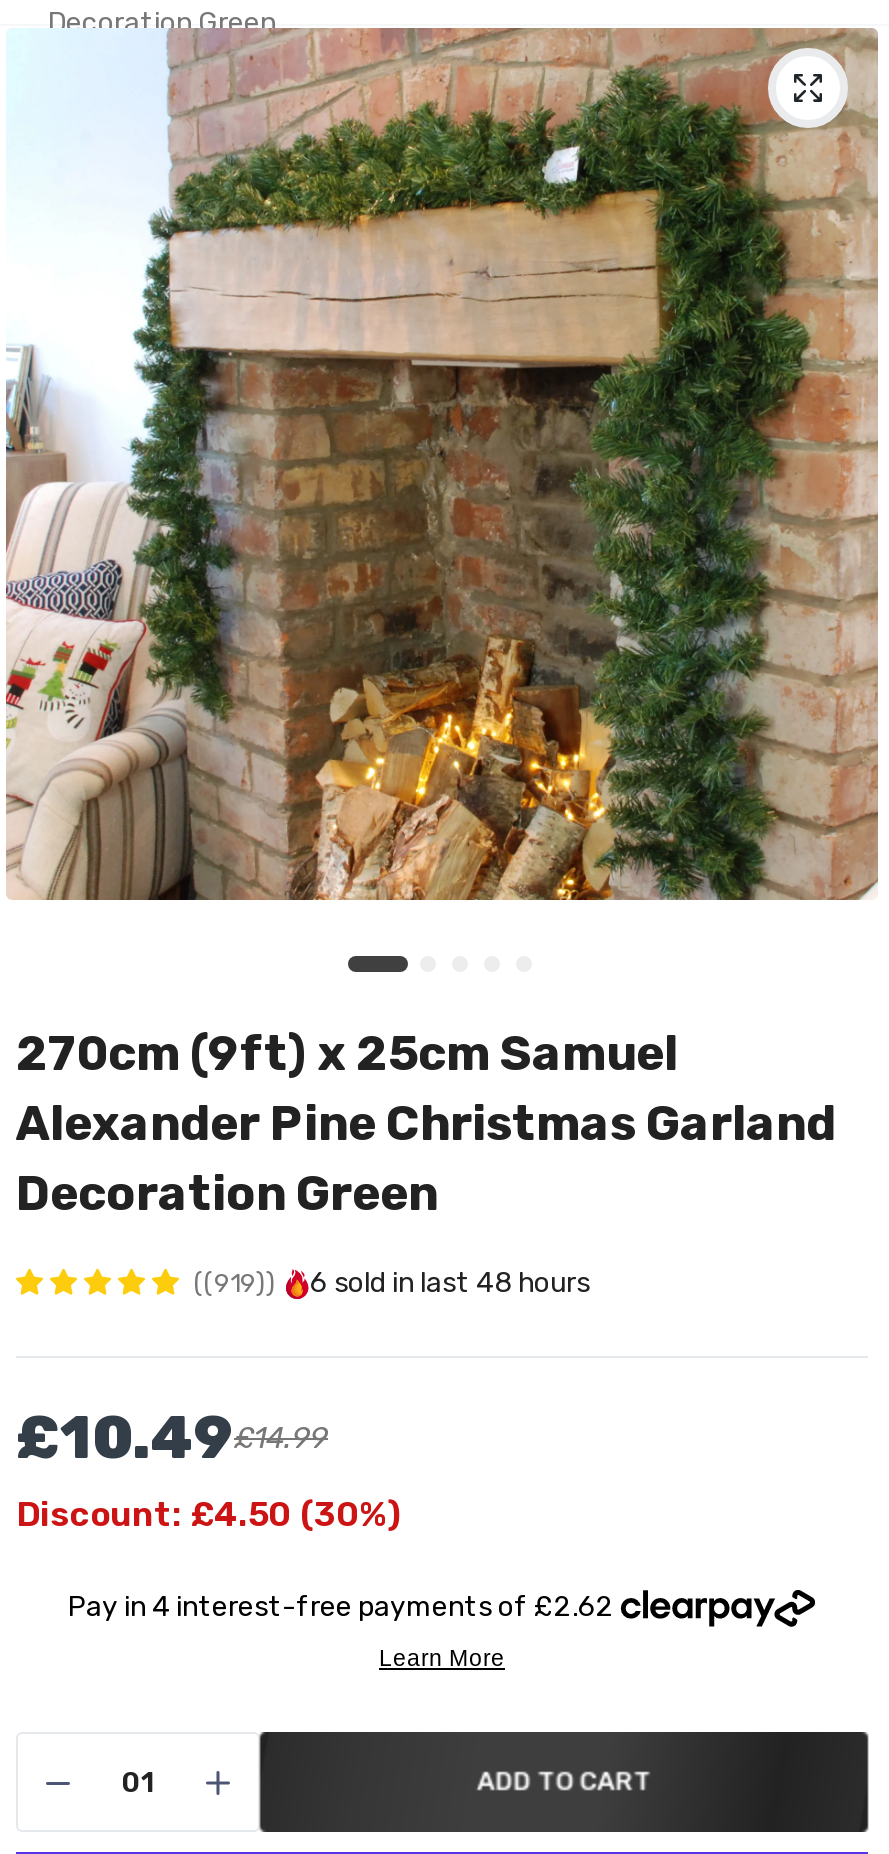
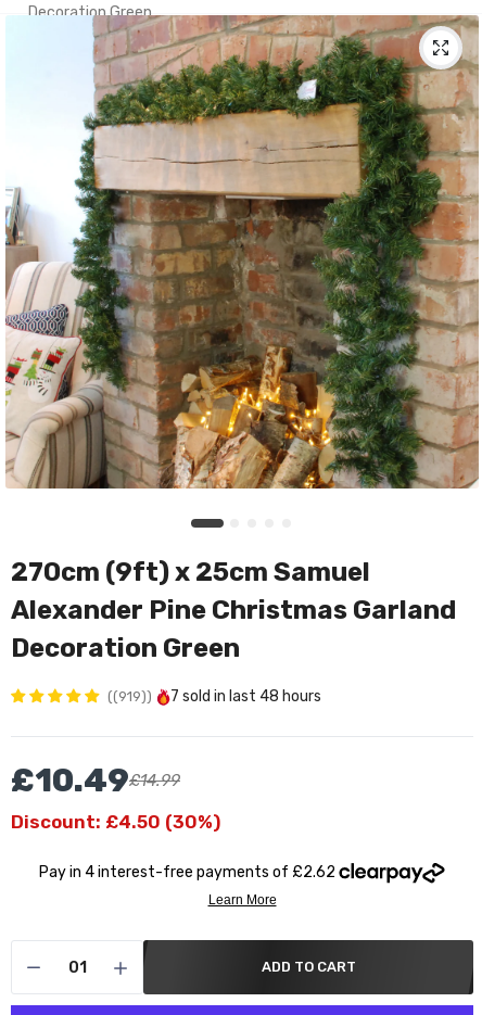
- 6 sold in last 48 hours
+ 7 sold in last 48 hours
